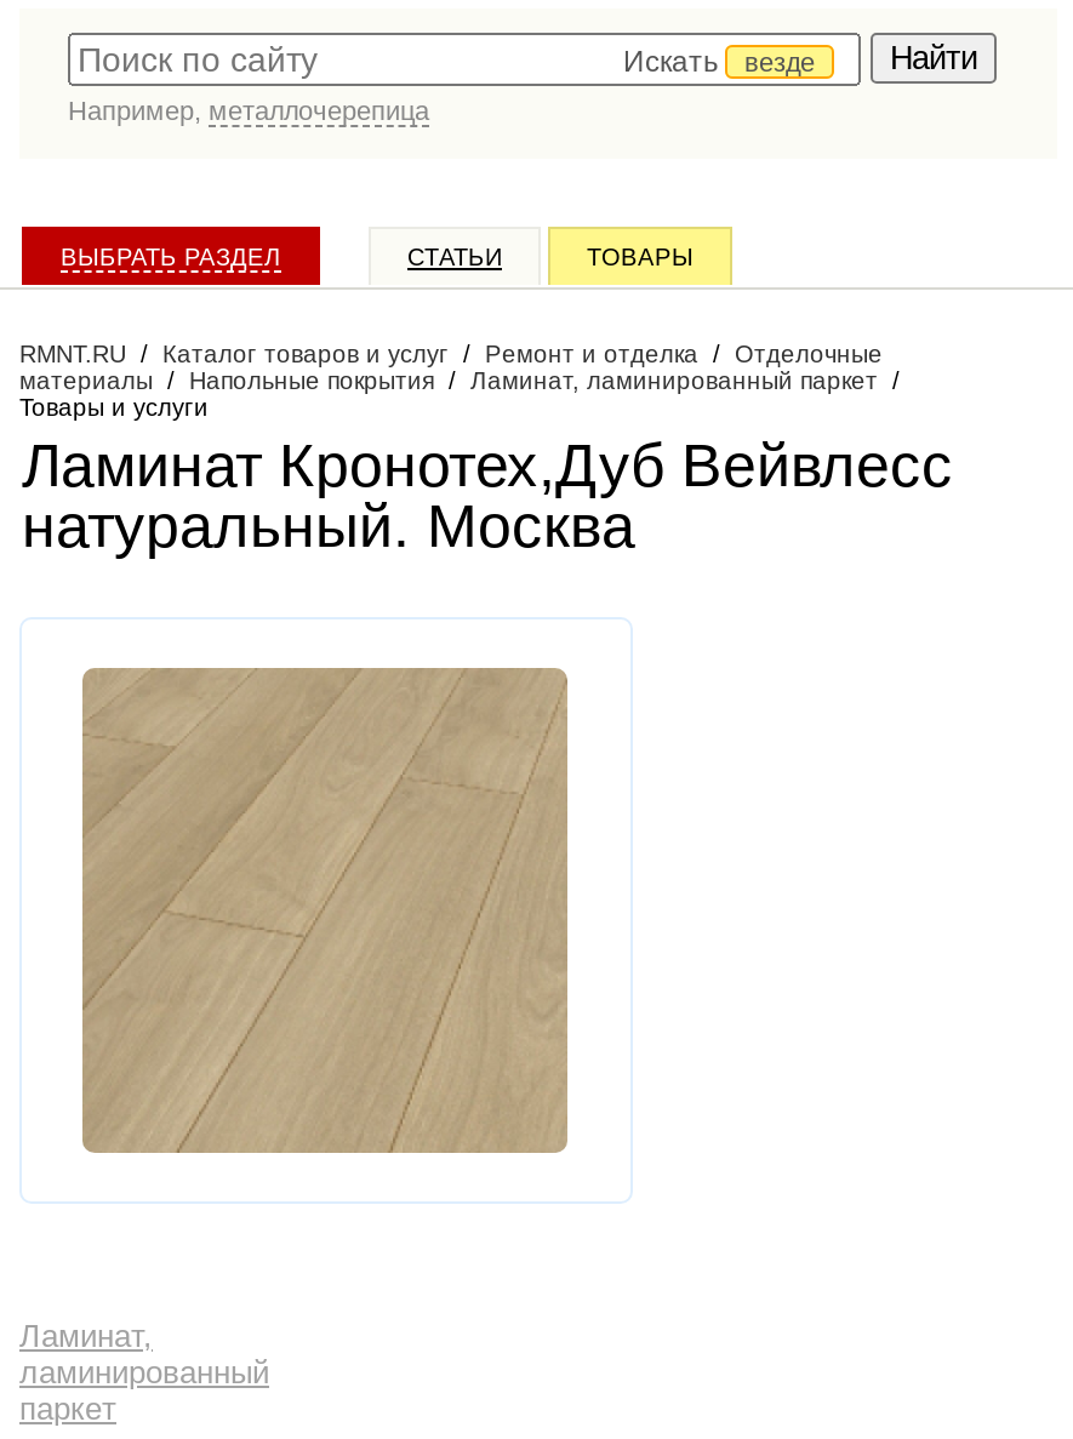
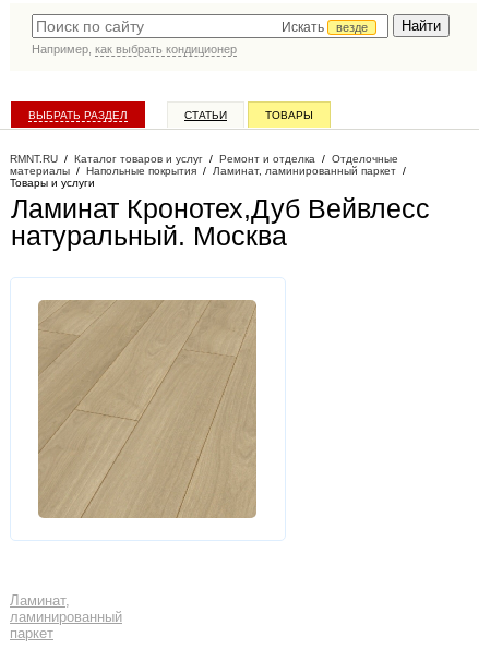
- Например, металлочерепица
+ Например, как выбрать кондиционер
